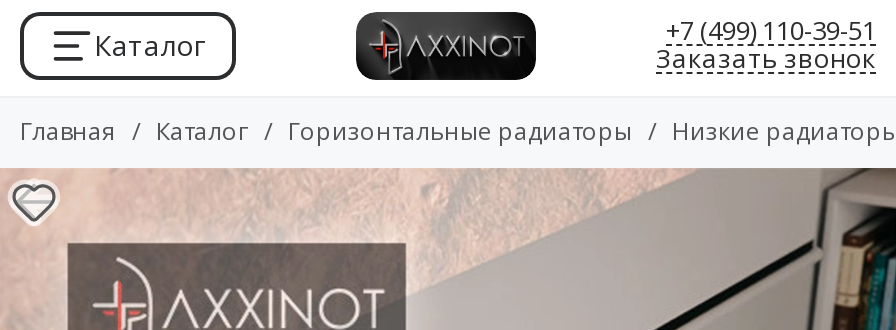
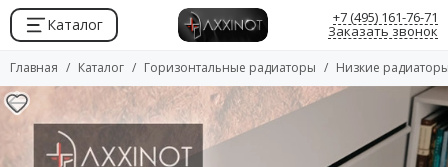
- +7 (499) 110-39-51
+ +7 (495) 161-76-71
